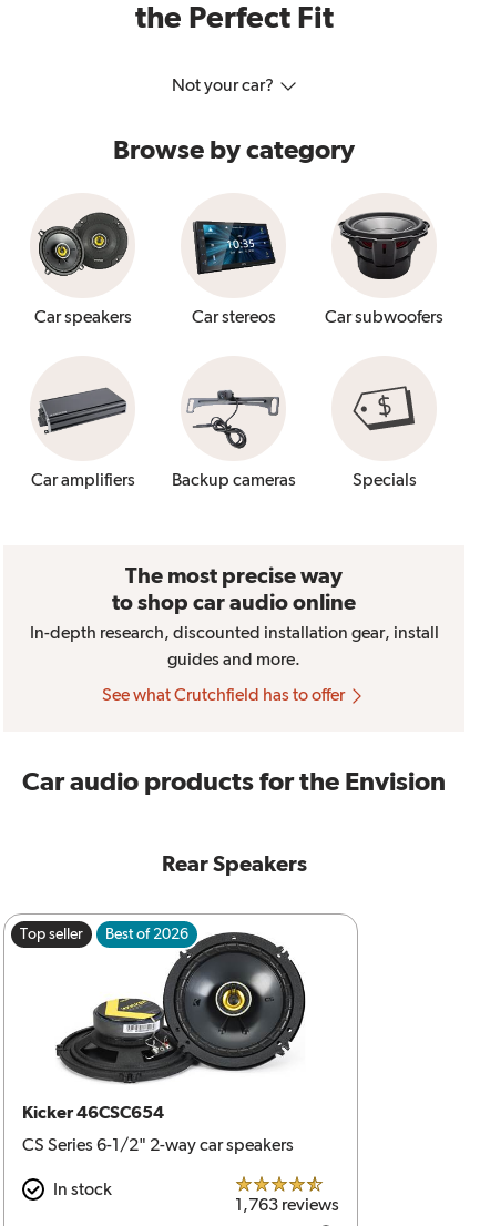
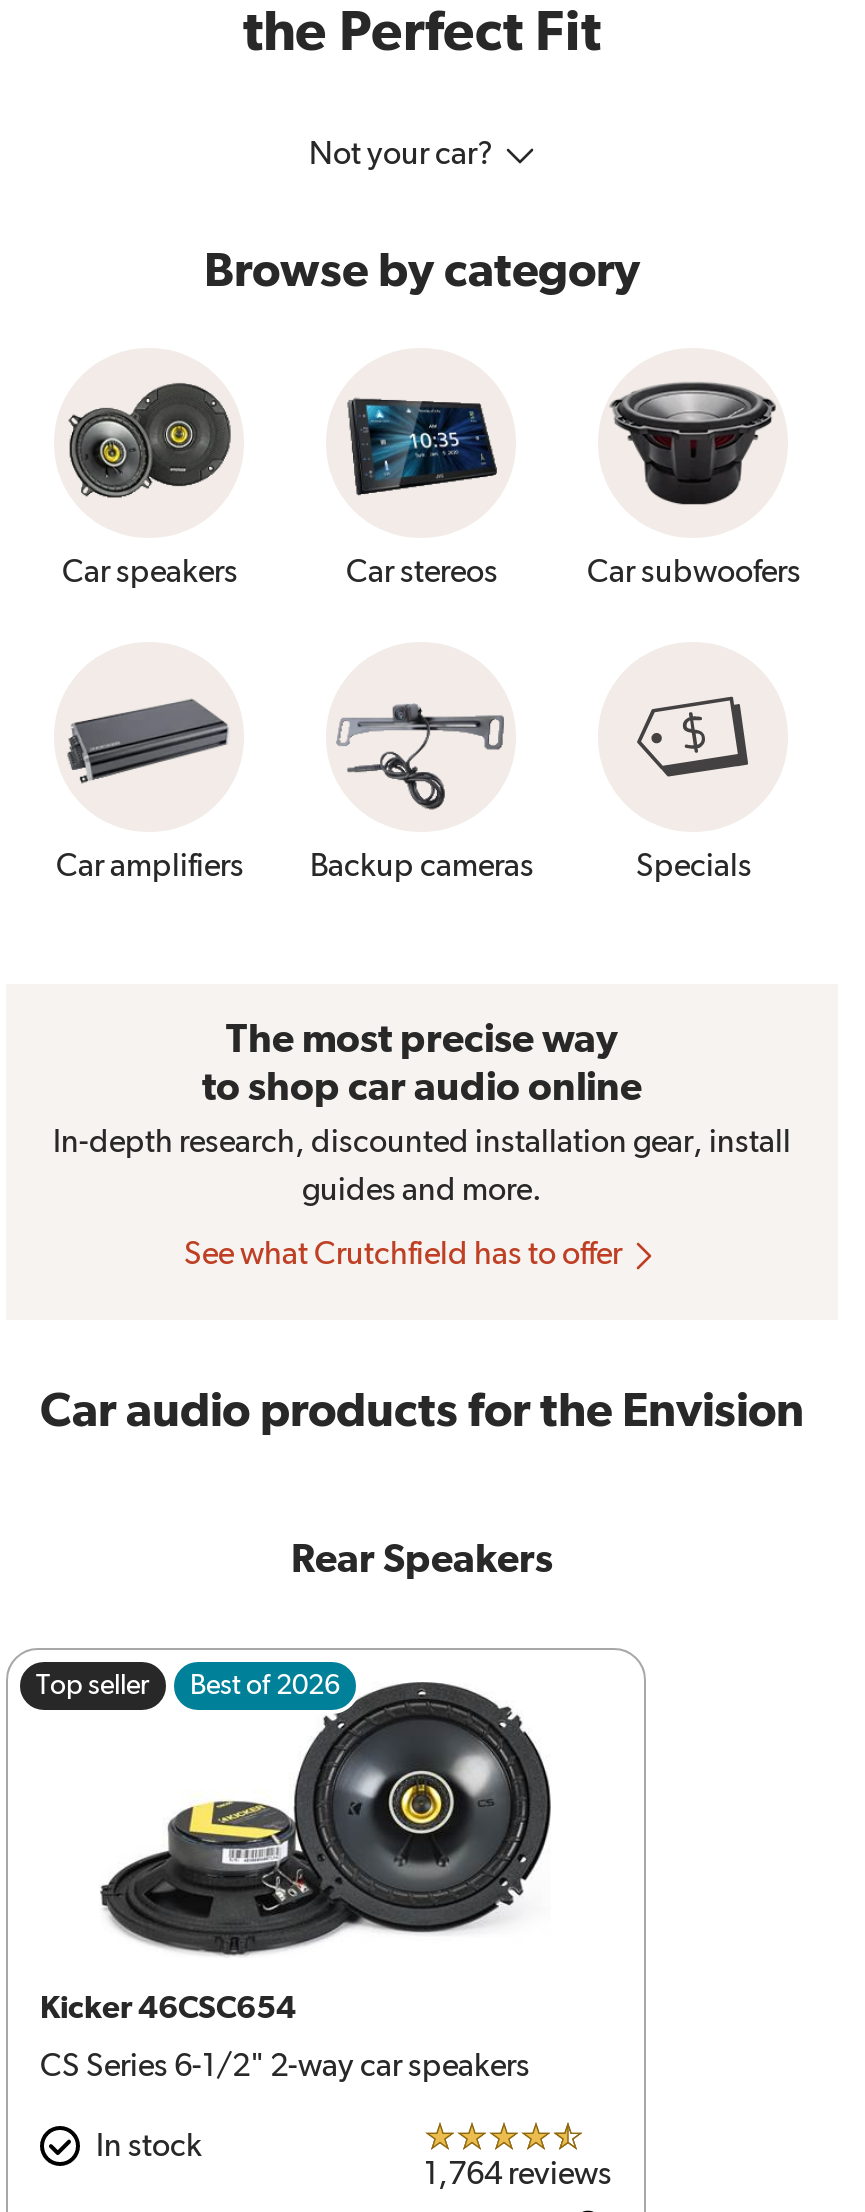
- 1,763 reviews
+ 1,764 reviews
